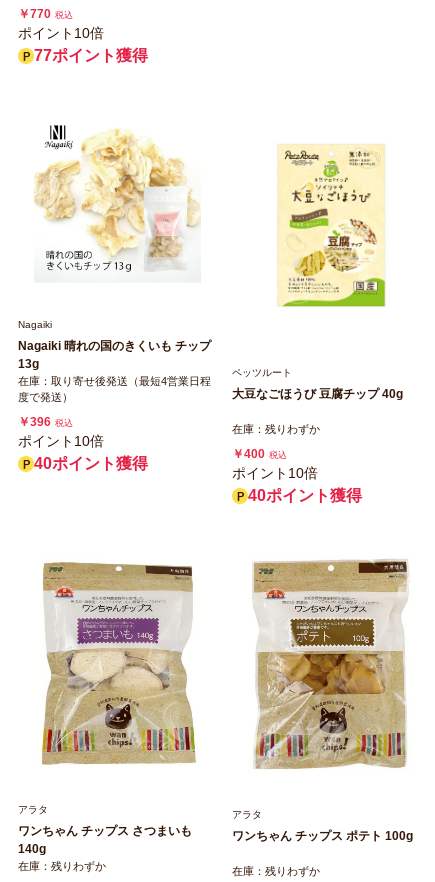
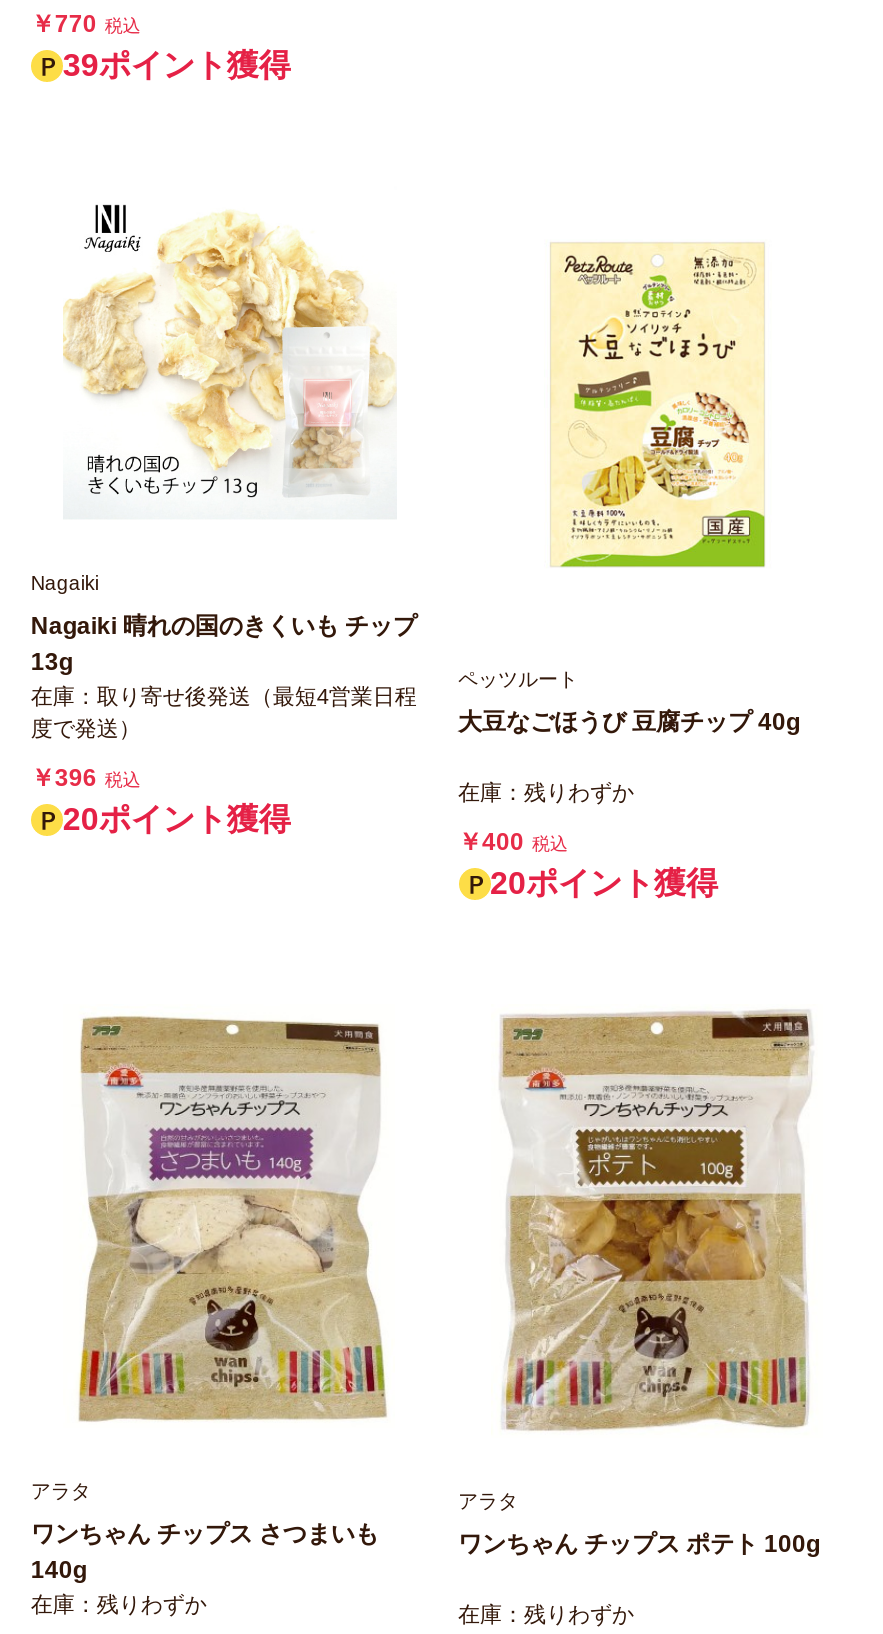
- ポイント10倍
- 77ポイント獲得
+ 39ポイント獲得

moved down: [image]

- ポイント10倍
- 40ポイント獲得
+ 20ポイント獲得

- ポイント10倍
- 40ポイント獲得
+ 20ポイント獲得

moved up: [image]
